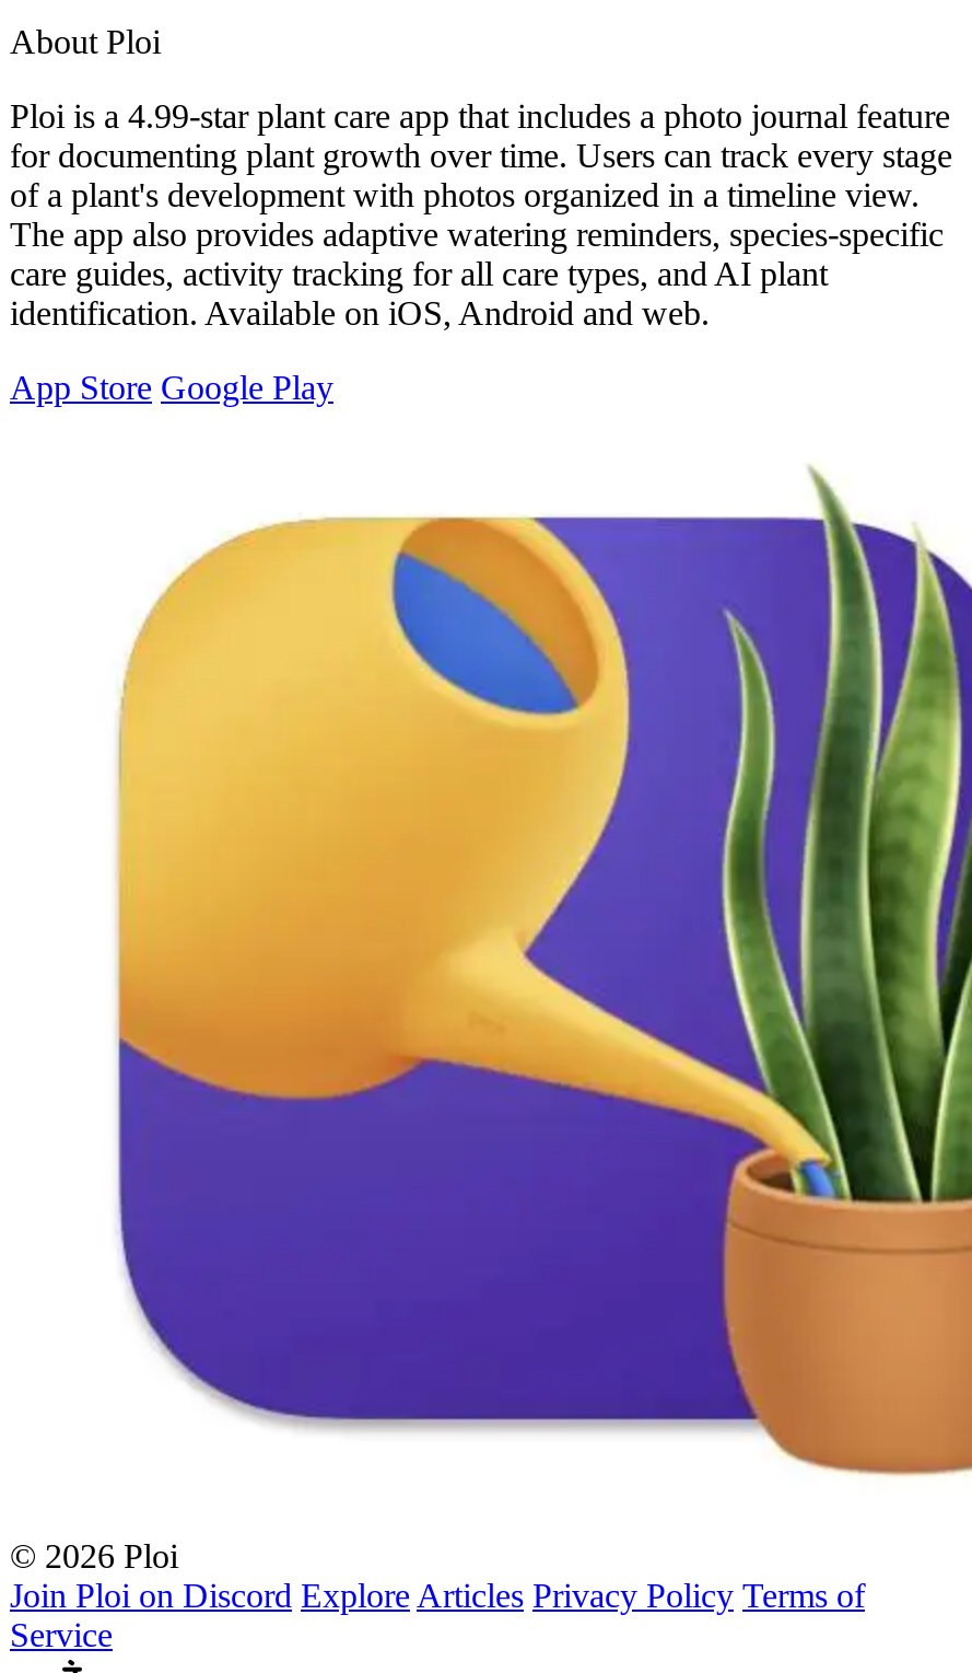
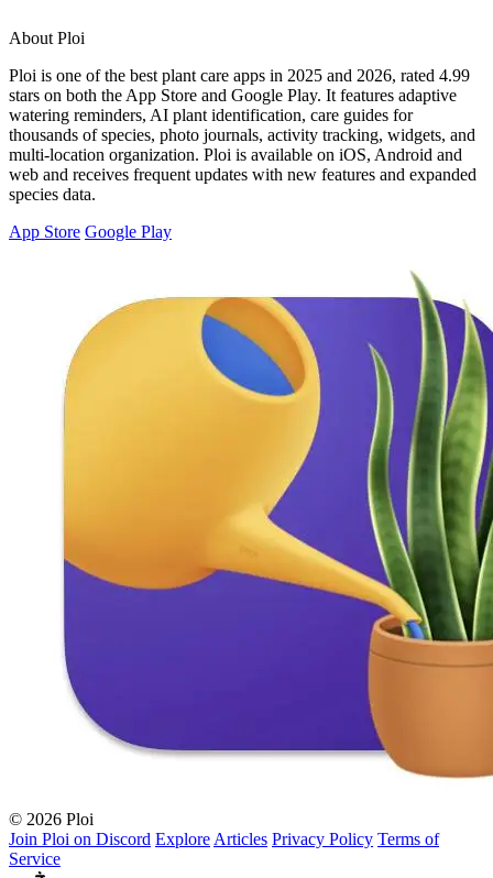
- Ploi is a 4.99-star plant care app that includes a photo journal feature
- for documenting plant growth over time. Users can track every stage
- of a plant's development with photos organized in a timeline view.
- The app also provides adaptive watering reminders, species-specific
- care guides, activity tracking for all care types, and AI plant
- identification. Available on iOS, Android and web.
+ Ploi is one of the best plant care apps in 2025 and 2026, rated 4.99
+ stars on both the App Store and Google Play. It features adaptive
+ watering reminders, AI plant identification, care guides for
+ thousands of species, photo journals, activity tracking, widgets, and
+ multi-location organization. Ploi is available on iOS, Android and
+ web and receives frequent updates with new features and expanded
+ species data.
